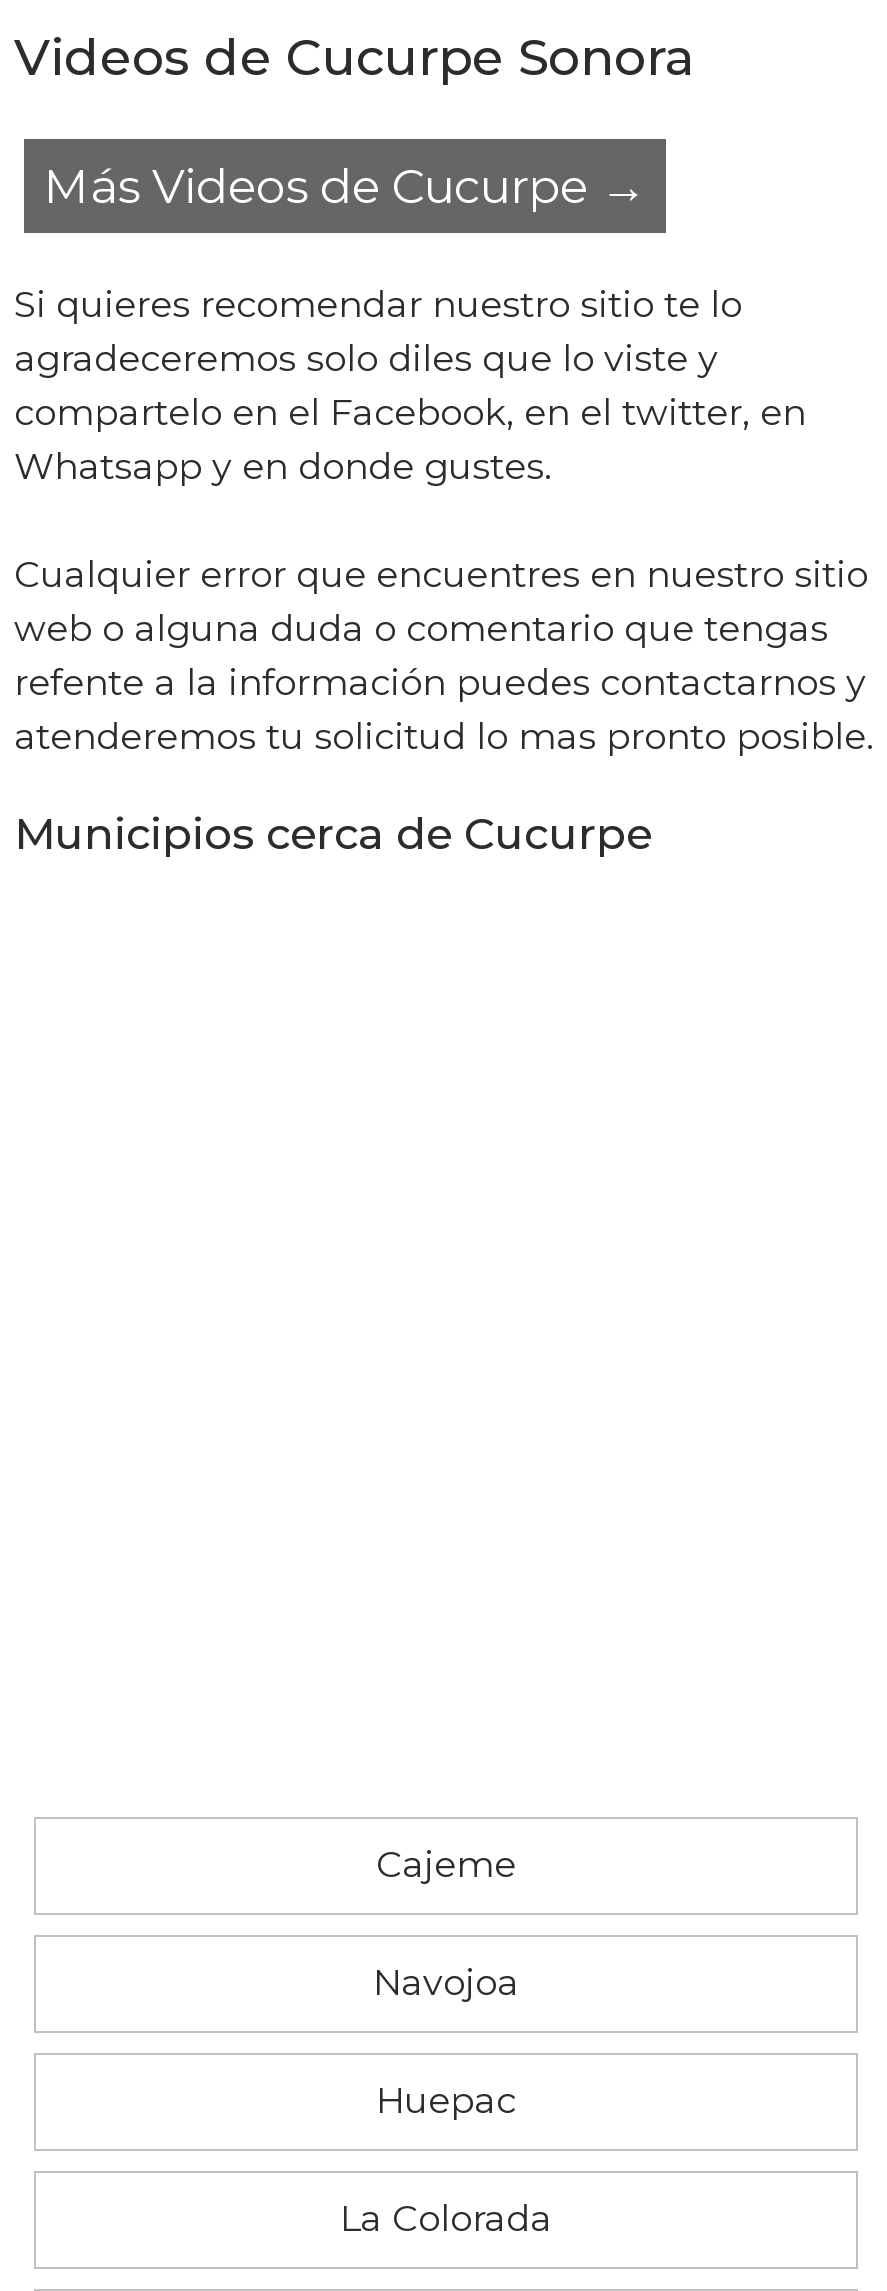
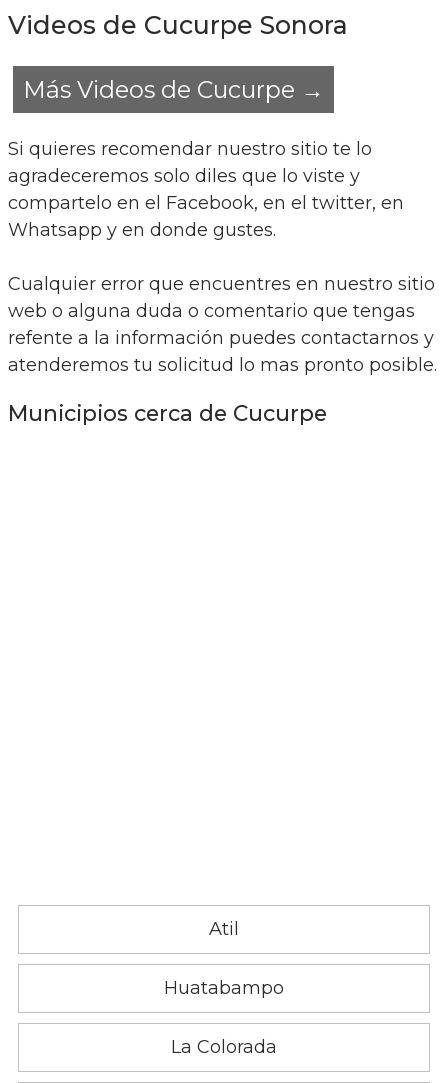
- Cajeme
- Navojoa
- Huepac
+ Atil
+ Huatabampo
